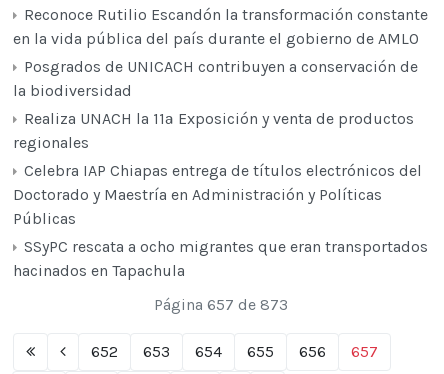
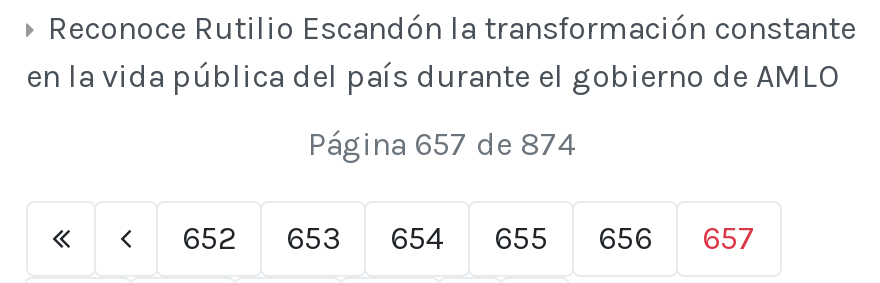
- Posgrados de UNICACH contribuyen a conservación de
- la biodiversidad
- Realiza UNACH la 11ª Exposición y venta de productos
- regionales
- Celebra IAP Chiapas entrega de títulos electrónicos del
- Doctorado y Maestría en Administración y Políticas
- Públicas
- SSyPC rescata a ocho migrantes que eran transportados
- hacinados en Tapachula
- Página 657 de 873
+ Página 657 de 874
